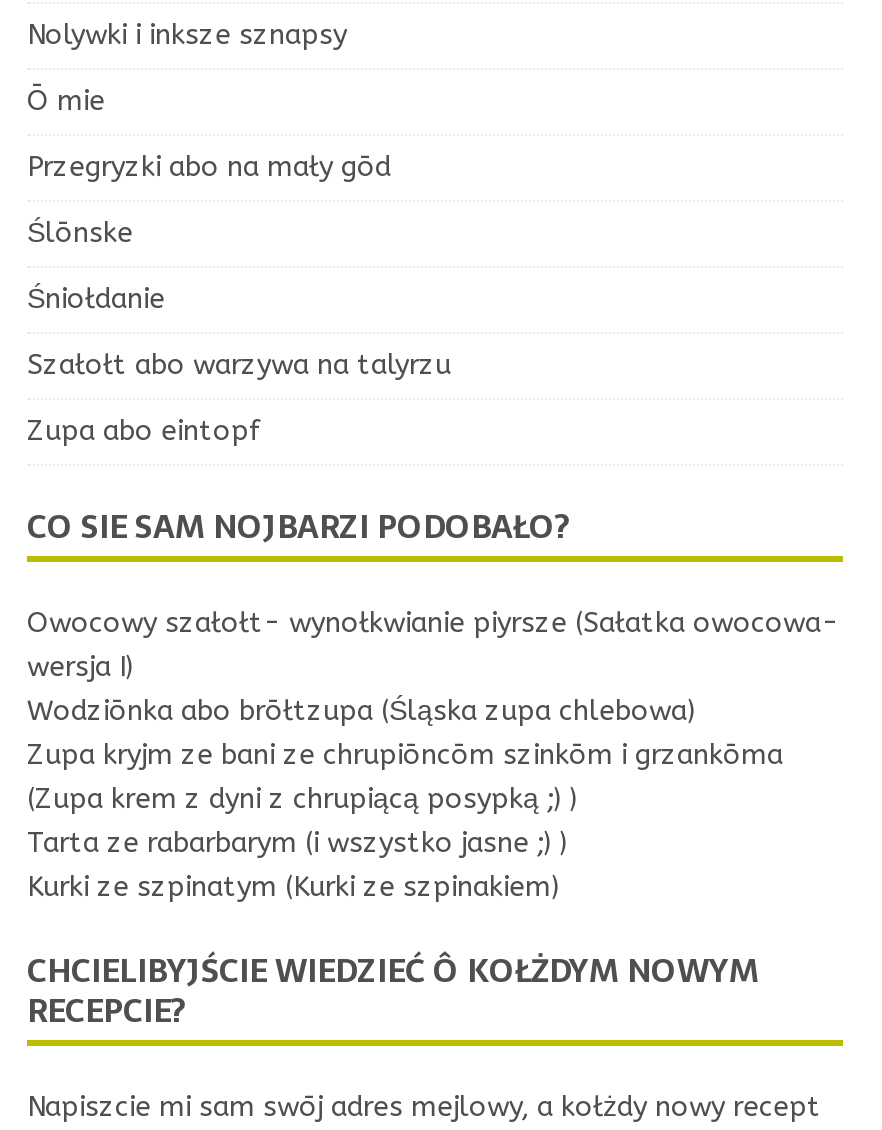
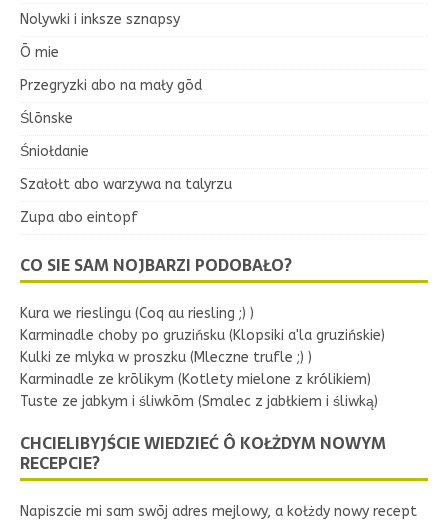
- Owocowy szałołt- wynołkwianie piyrsze (Sałatka owocowa-
- wersja I)
- Wodziōnka abo brōłtzupa (Śląska zupa chlebowa)
- Zupa kryjm ze bani ze chrupiōncōm szinkōm i grzankōma
- (Zupa krem z dyni z chrupiącą posypką ;) )
- Tarta ze rabarbarym (i wszystko jasne ;) )
- Kurki ze szpinatym (Kurki ze szpinakiem)
+ Kura we rieslingu (Coq au riesling ;) )
+ Karminadle choby po gruzińsku (Klopsiki a'la gruzińskie)
+ Kulki ze mlyka w proszku (Mleczne trufle ;) )
+ Karminadle ze krōlikym (Kotlety mielone z królikiem)
+ Tuste ze jabkym i śliwkōm (Smalec z jabłkiem i śliwką)
